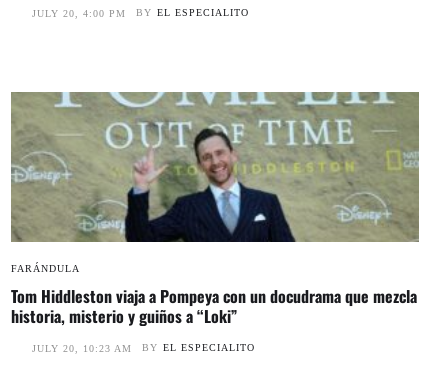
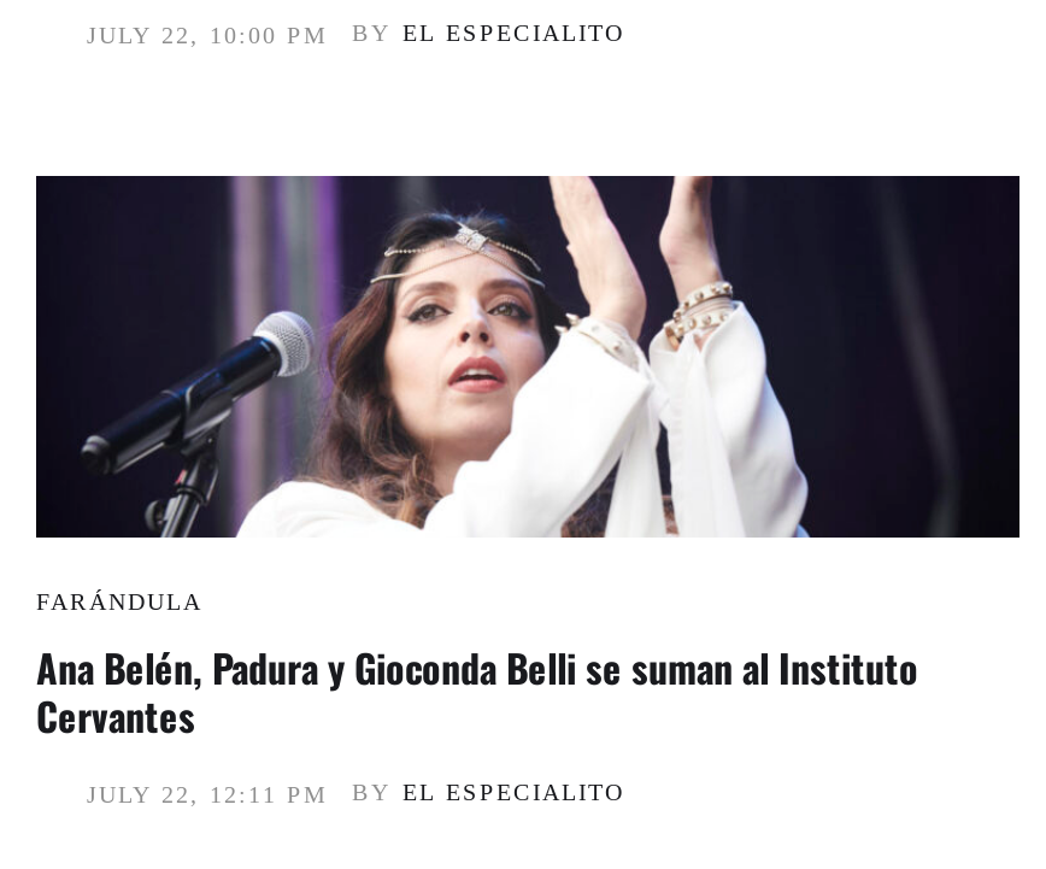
- JULY 20, 4:00 PM BY EL ESPECIALITO
+ JULY 22, 10:00 PM BY EL ESPECIALITO

- [image]
+ [image]

- Tom Hiddleston viaja a Pompeya con un docudrama que mezcla
- historia, misterio y guiños a “Loki”
+ Ana Belén, Padura y Gioconda Belli se suman al Instituto
+ Cervantes

- JULY 20, 10:23 AM BY EL ESPECIALITO
+ JULY 22, 12:11 PM BY EL ESPECIALITO
